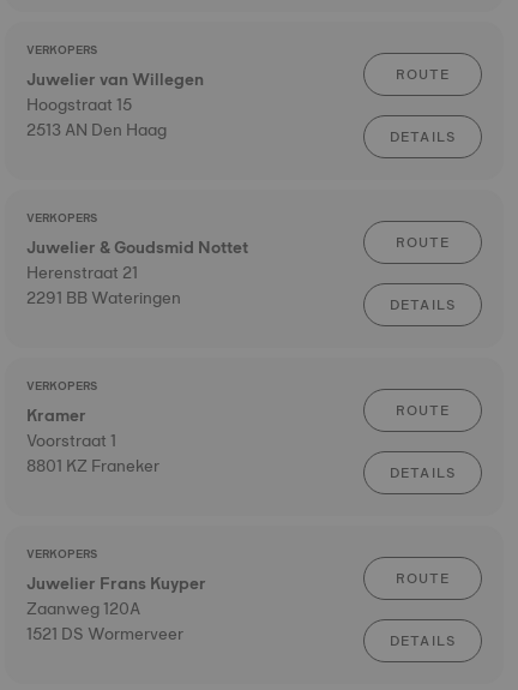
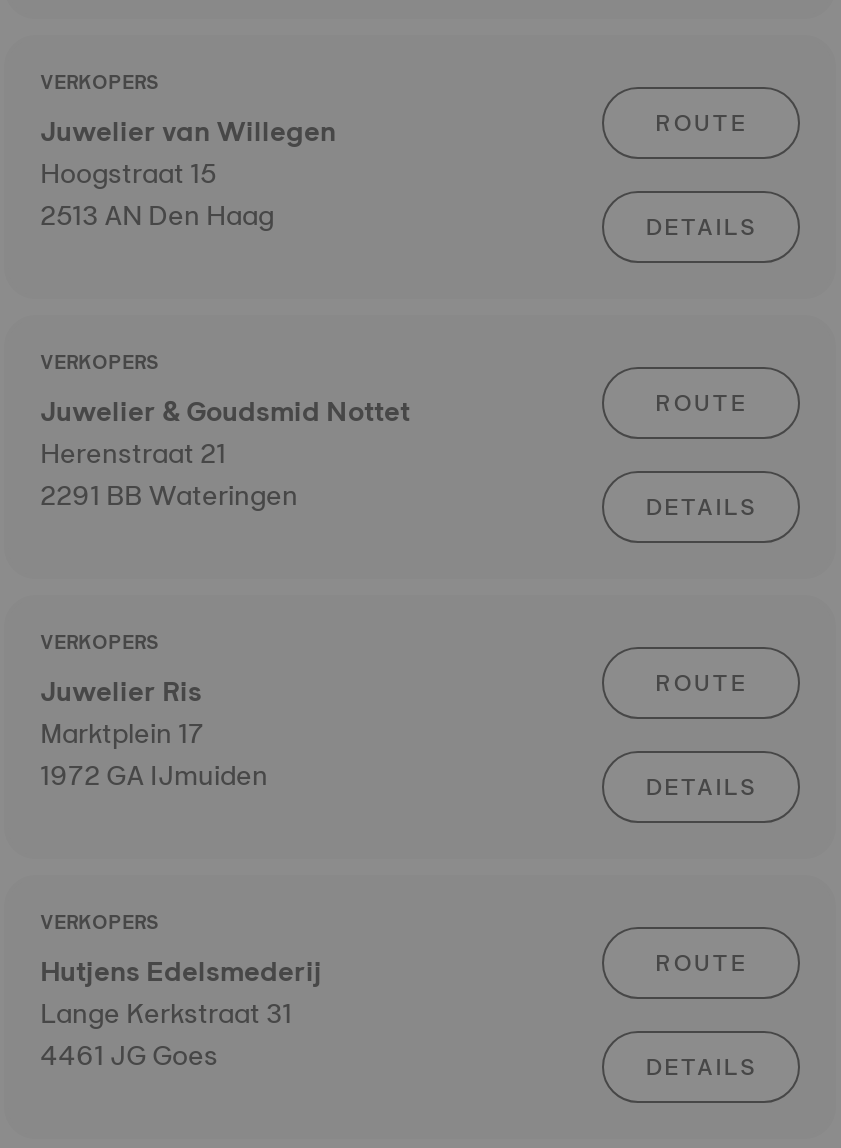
- Kramer
- Voorstraat 1
- 8801 KZ Franeker
+ Juwelier Ris
+ Marktplein 17
+ 1972 GA IJmuiden

- Juwelier Frans Kuyper
- Zaanweg 120A
- 1521 DS Wormerveer
+ Hutjens Edelsmederij
+ Lange Kerkstraat 31
+ 4461 JG Goes
